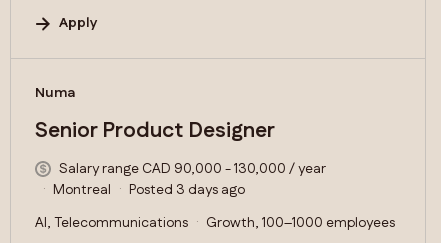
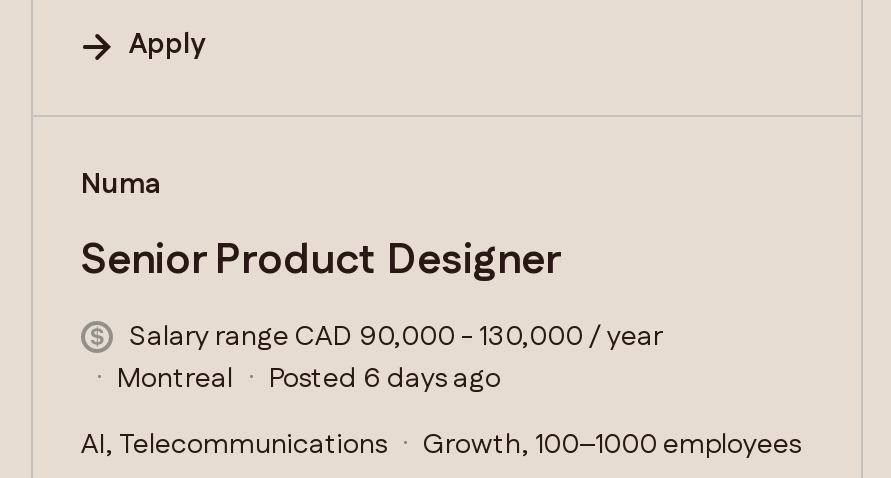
- Posted 3 days ago
+ Posted 6 days ago
